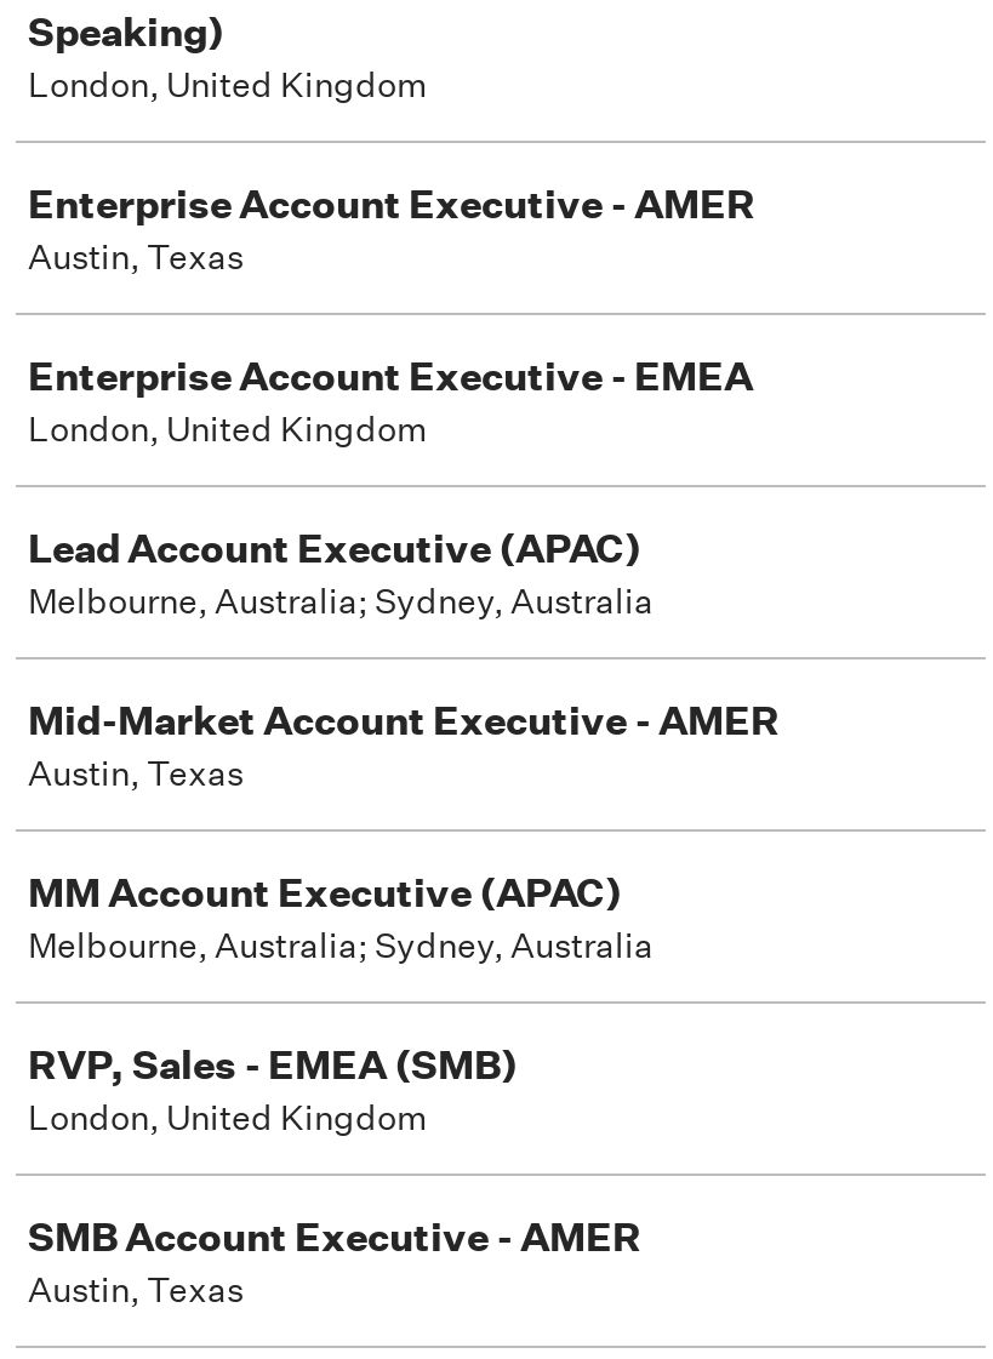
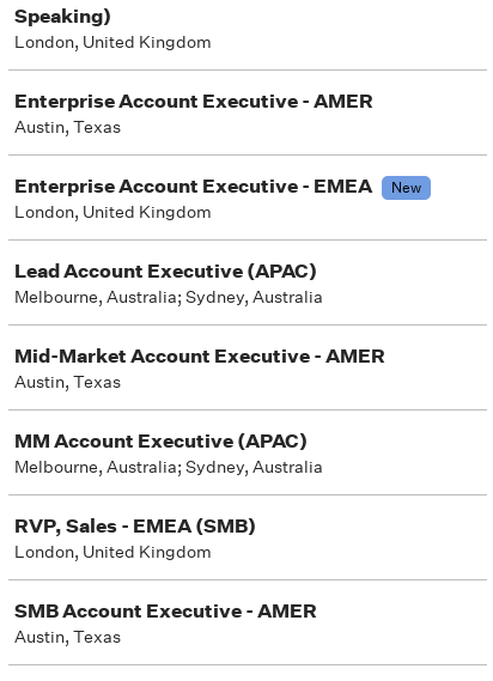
+ New
